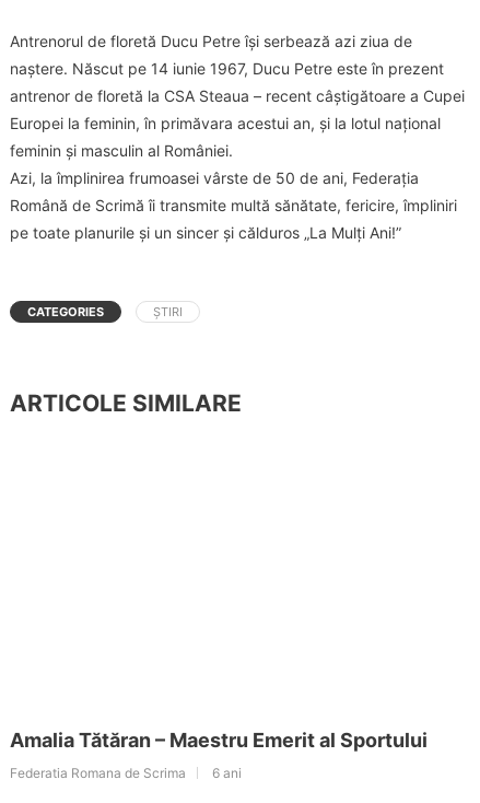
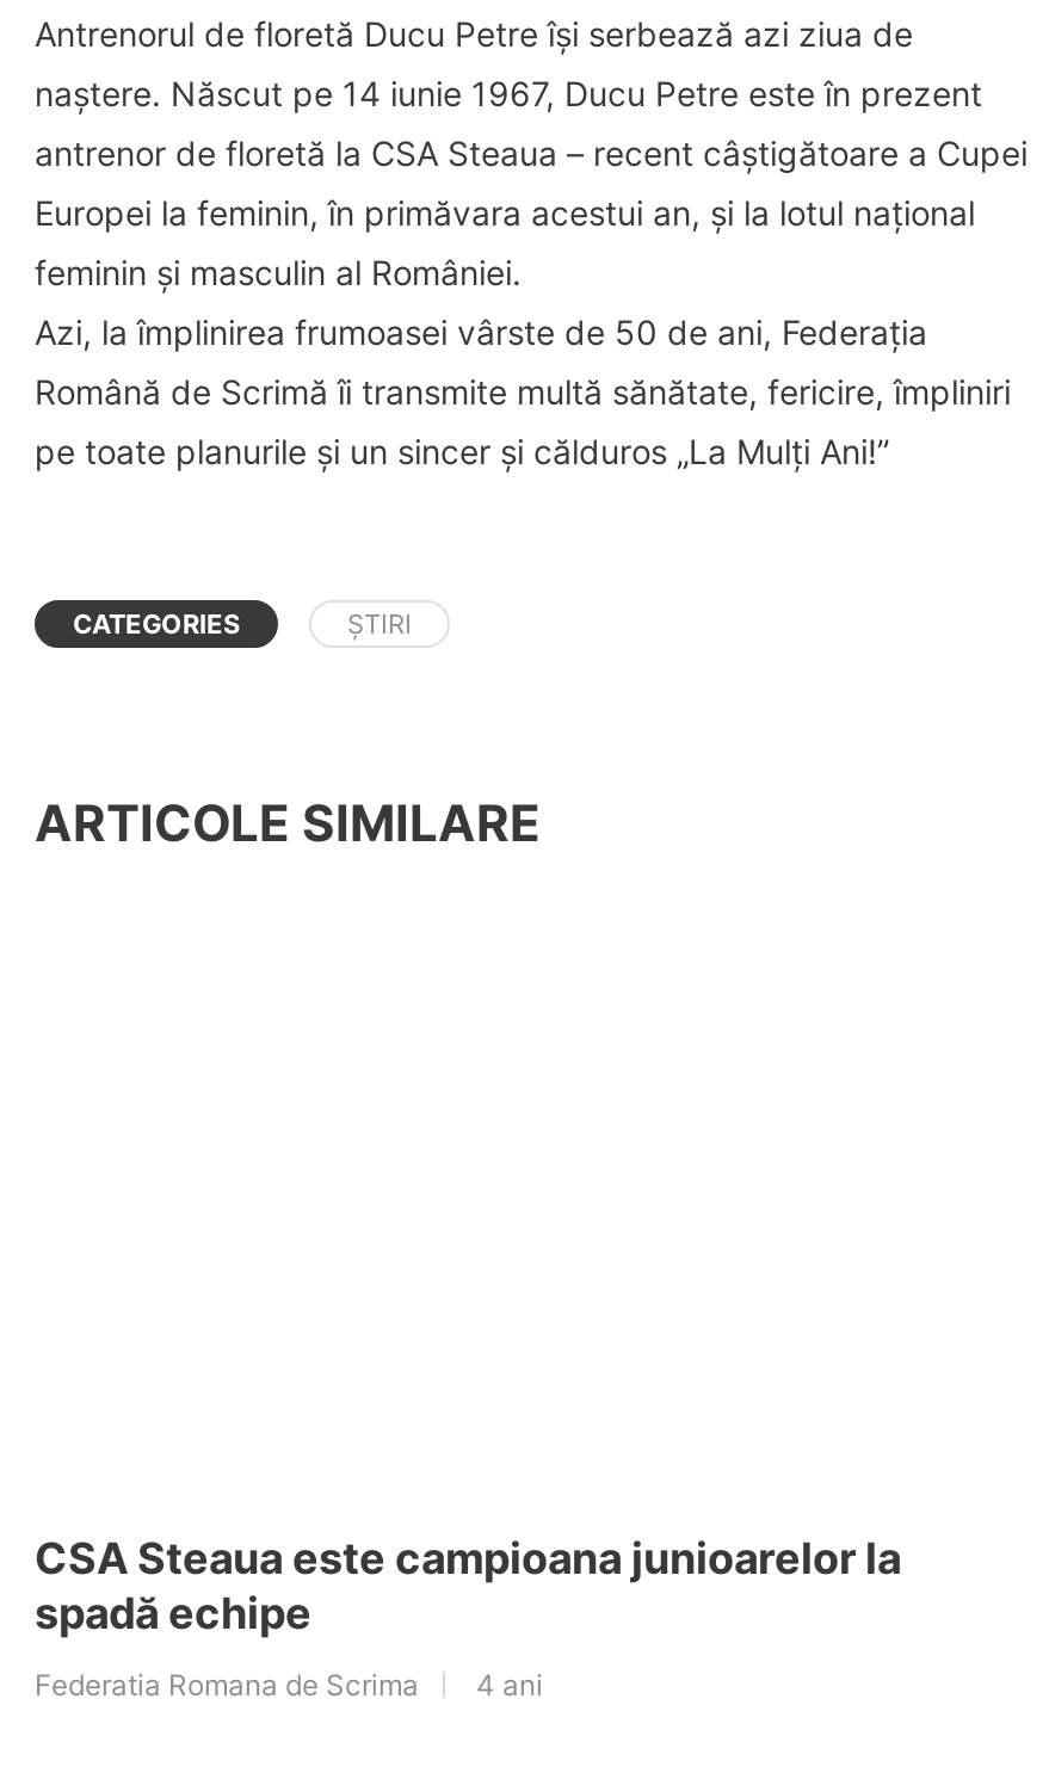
- Amalia Tătăran – Maestru Emerit al Sportului
+ CSA Steaua este campioana junioarelor la
+ spadă echipe

- Federatia Romana de Scrima 6 ani
+ Federatia Romana de Scrima 4 ani
